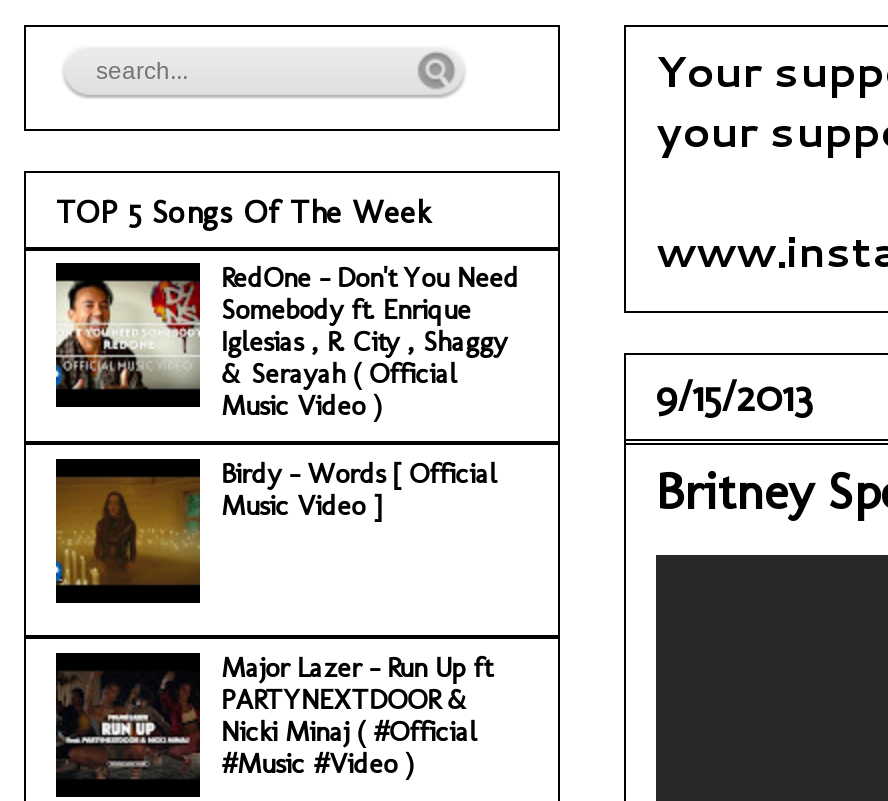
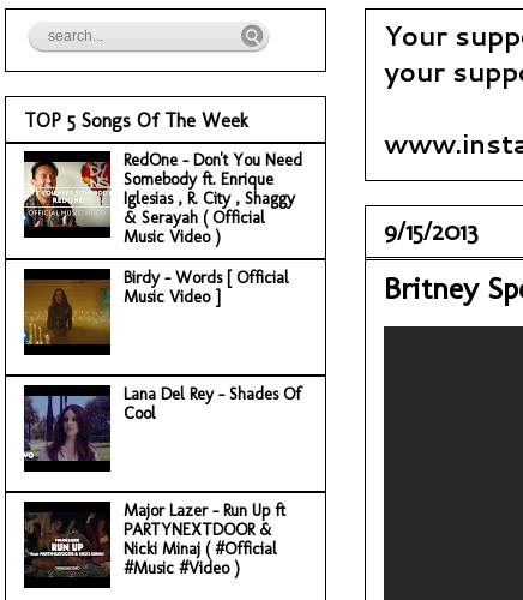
+ [image]
+ Lana Del Rey - Shades Of
+ Cool
